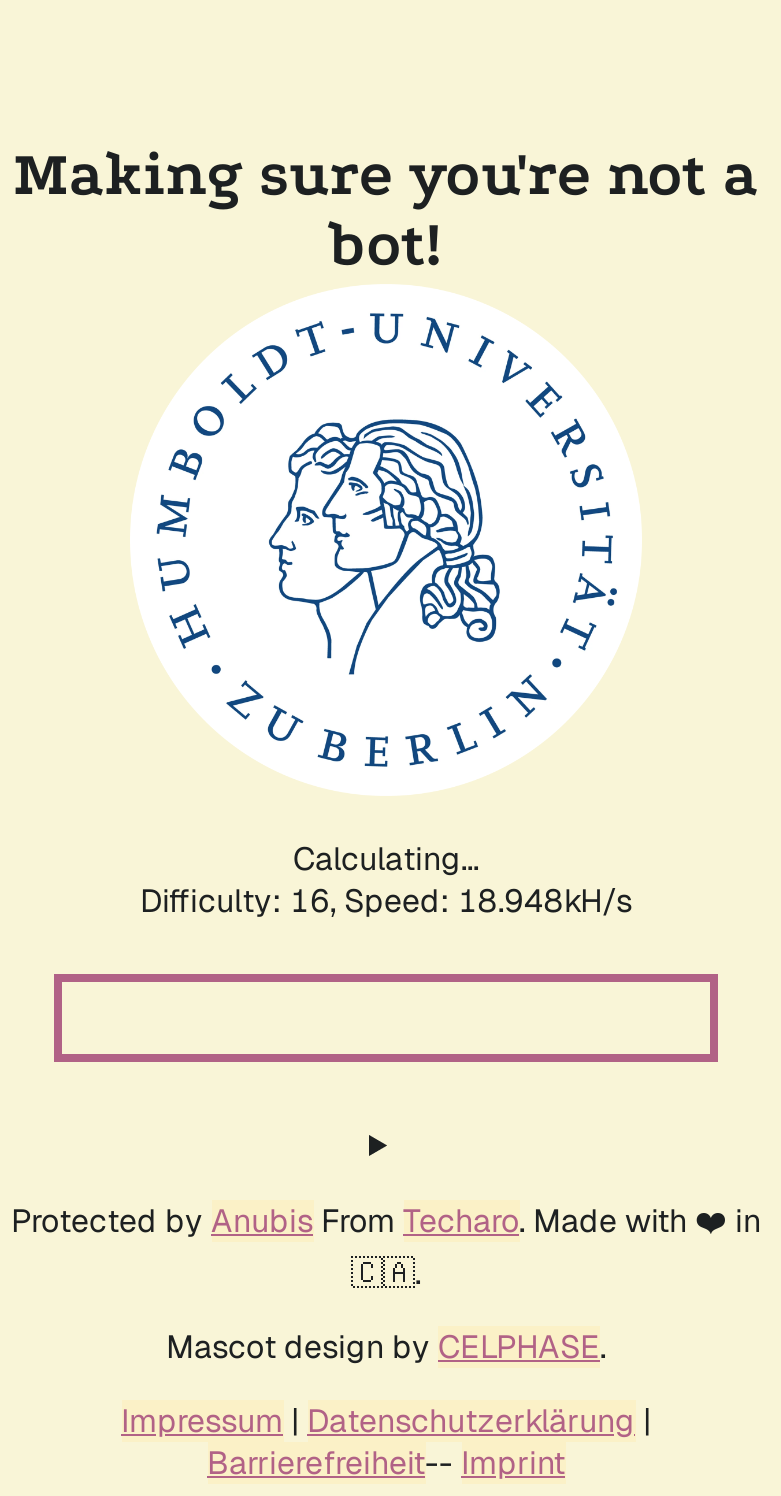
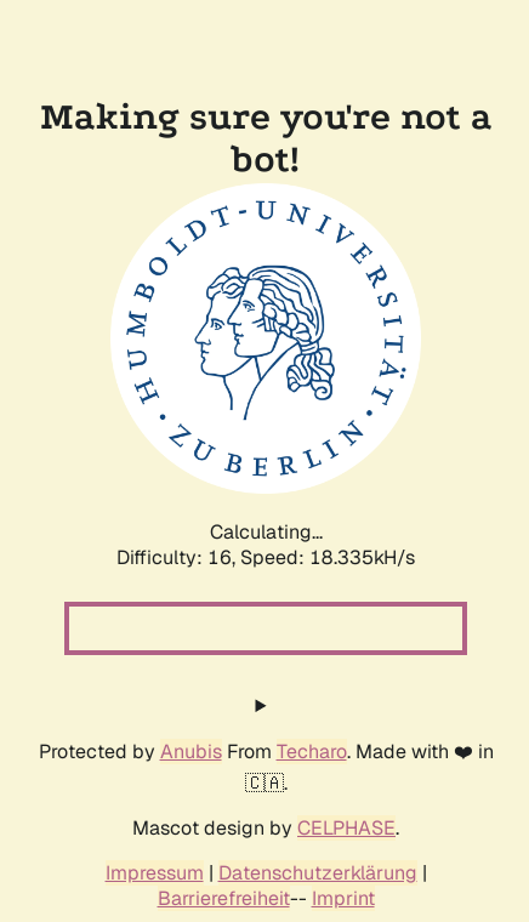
- Difficulty: 16, Speed: 18.948kH/s
+ Difficulty: 16, Speed: 18.335kH/s
